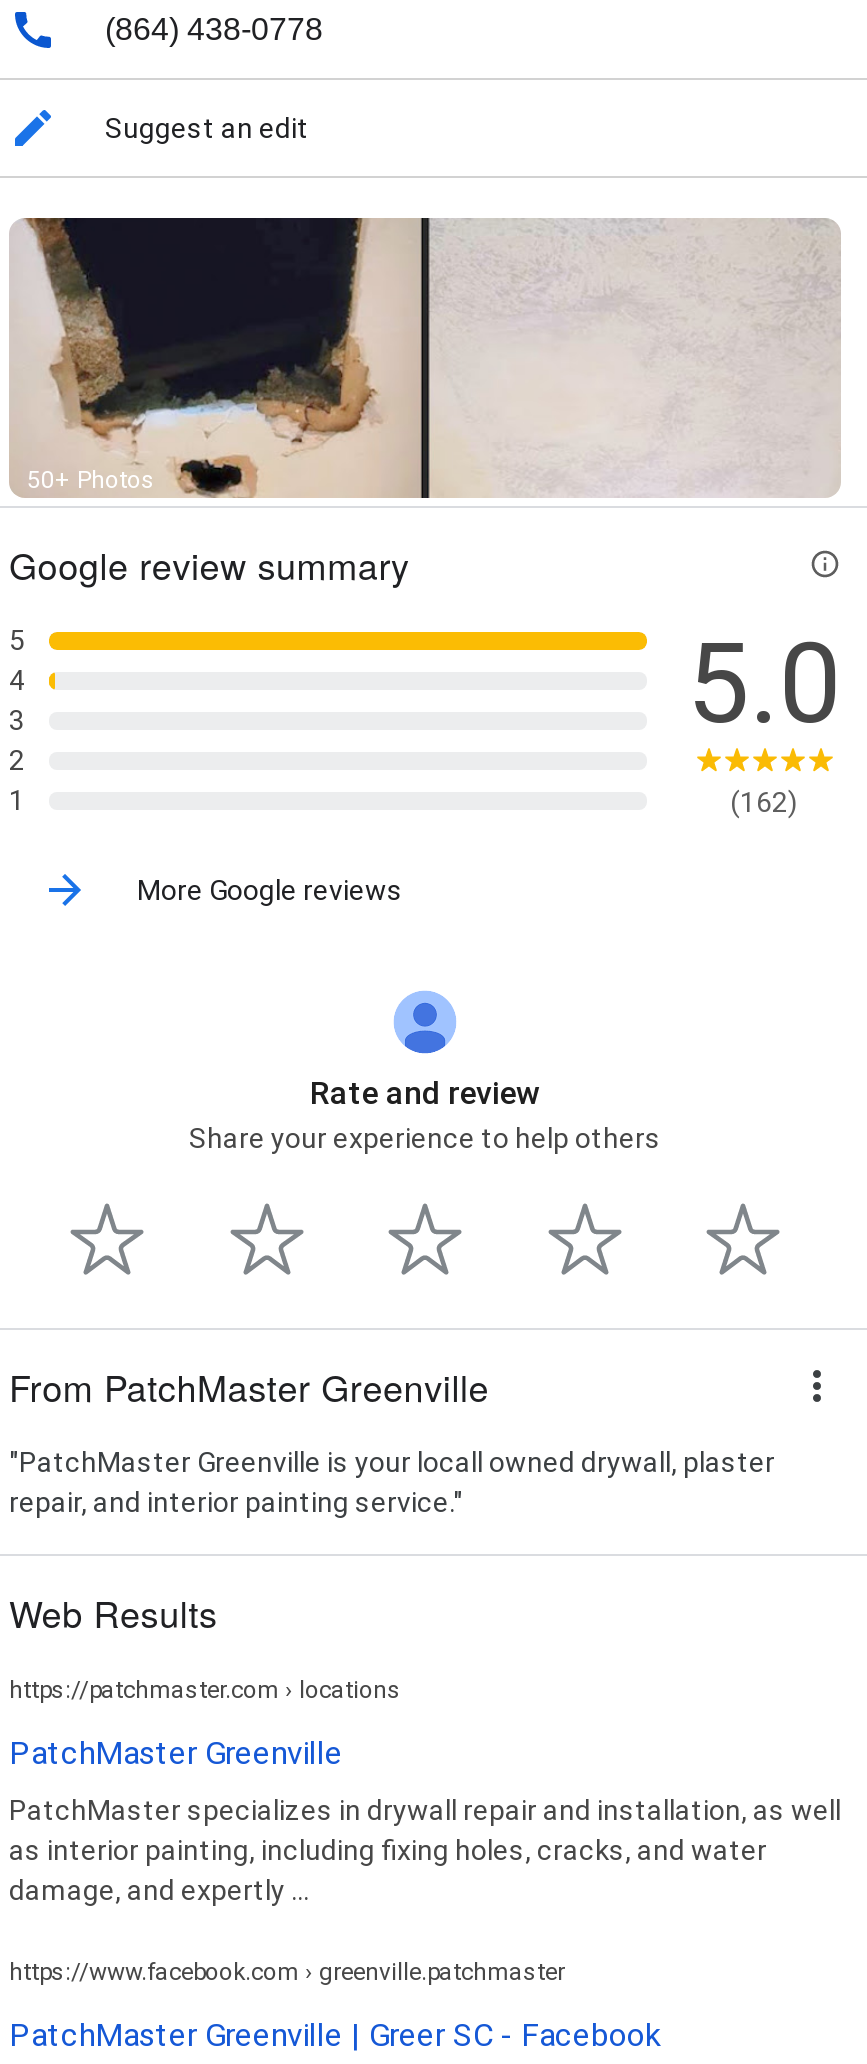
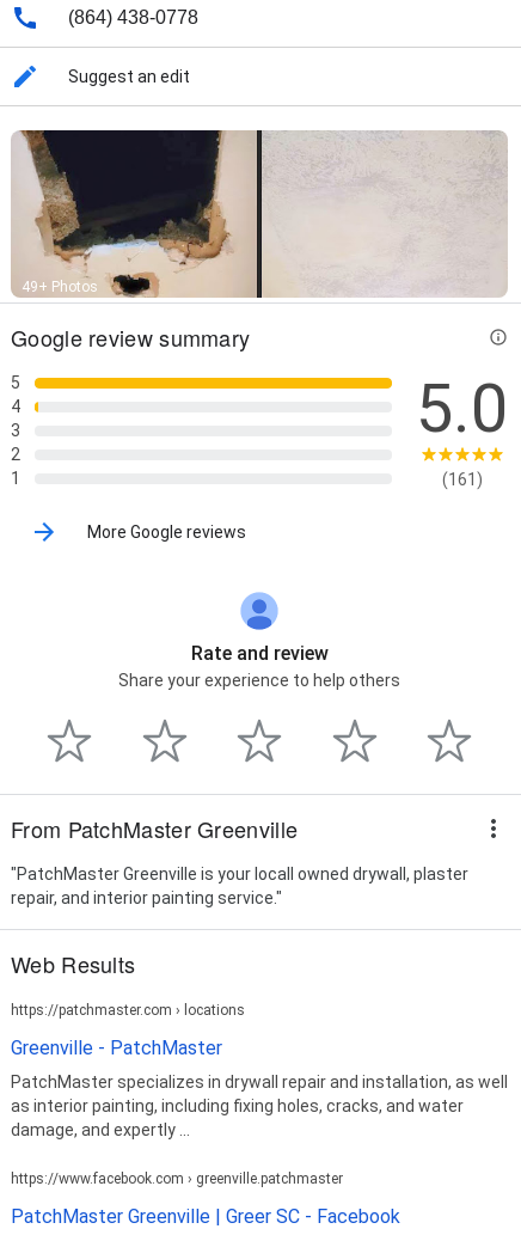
- 50+ Photos
+ 49+ Photos

- (162)
+ (161)

- PatchMaster Greenville
+ Greenville - PatchMaster
